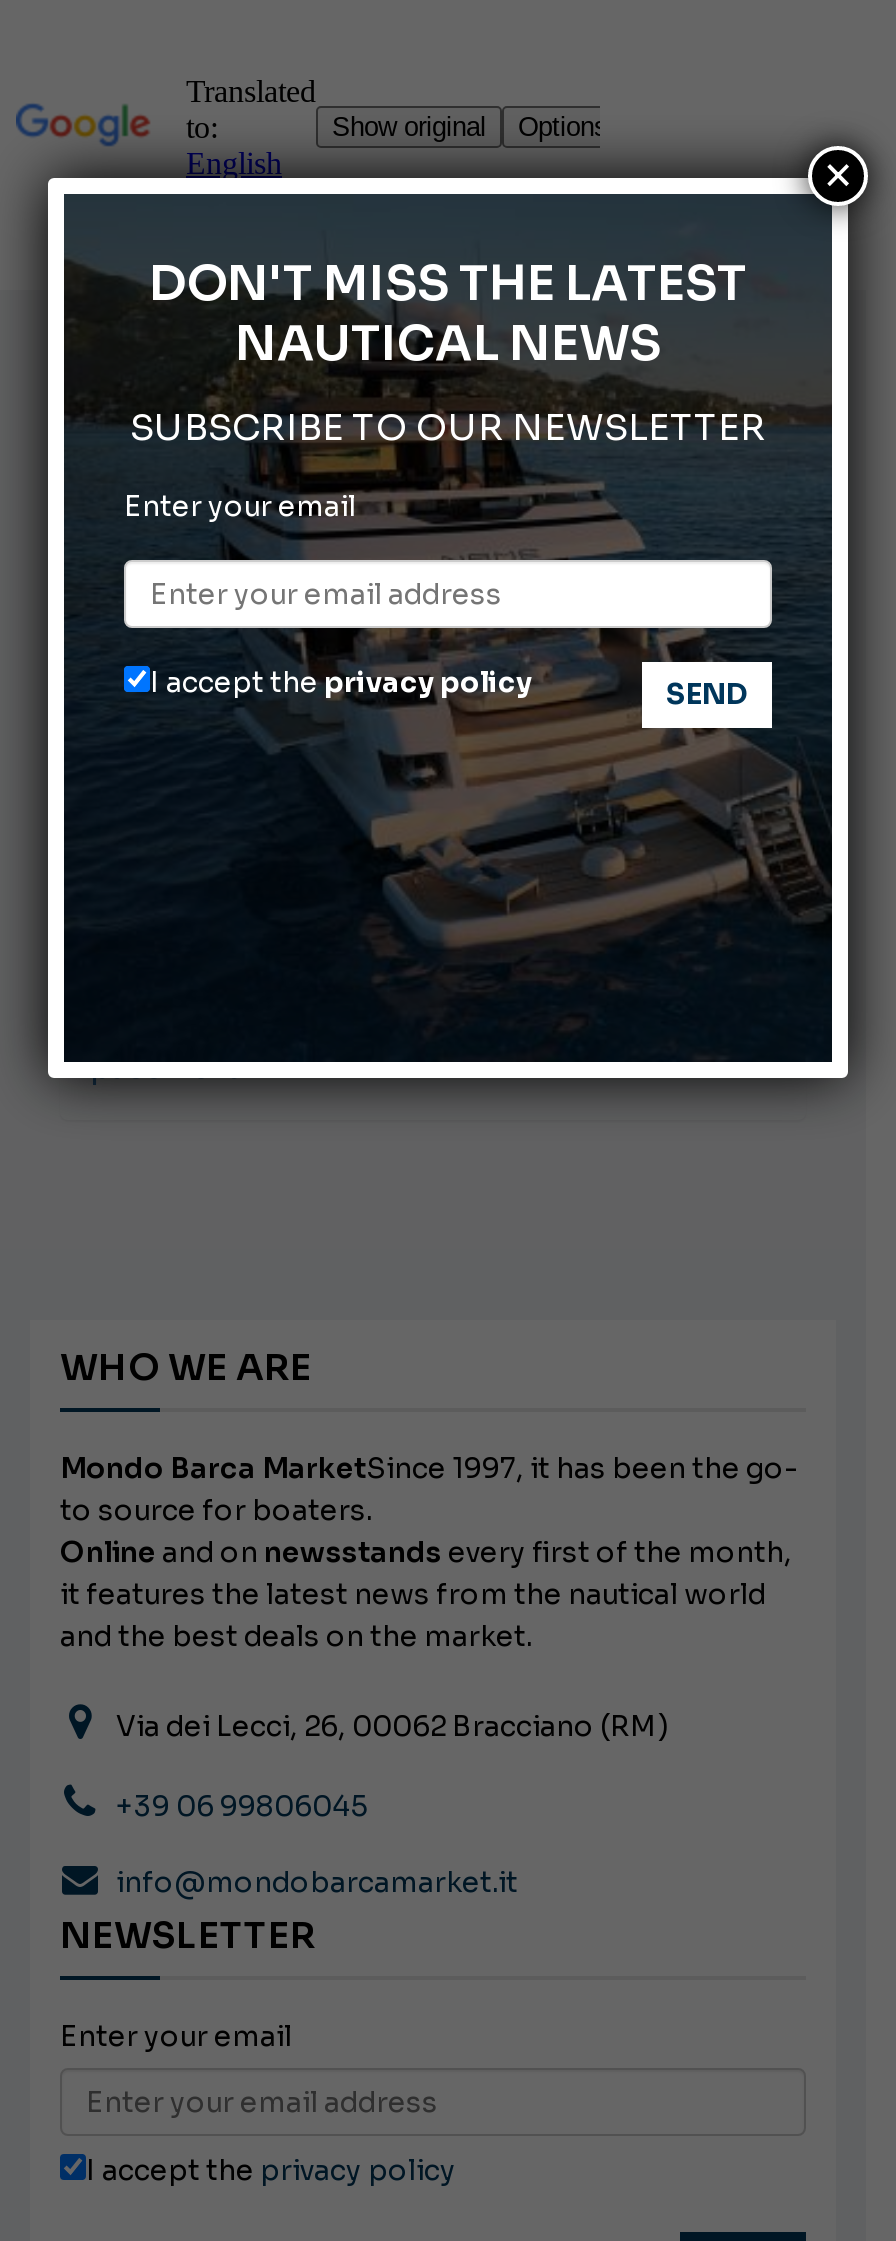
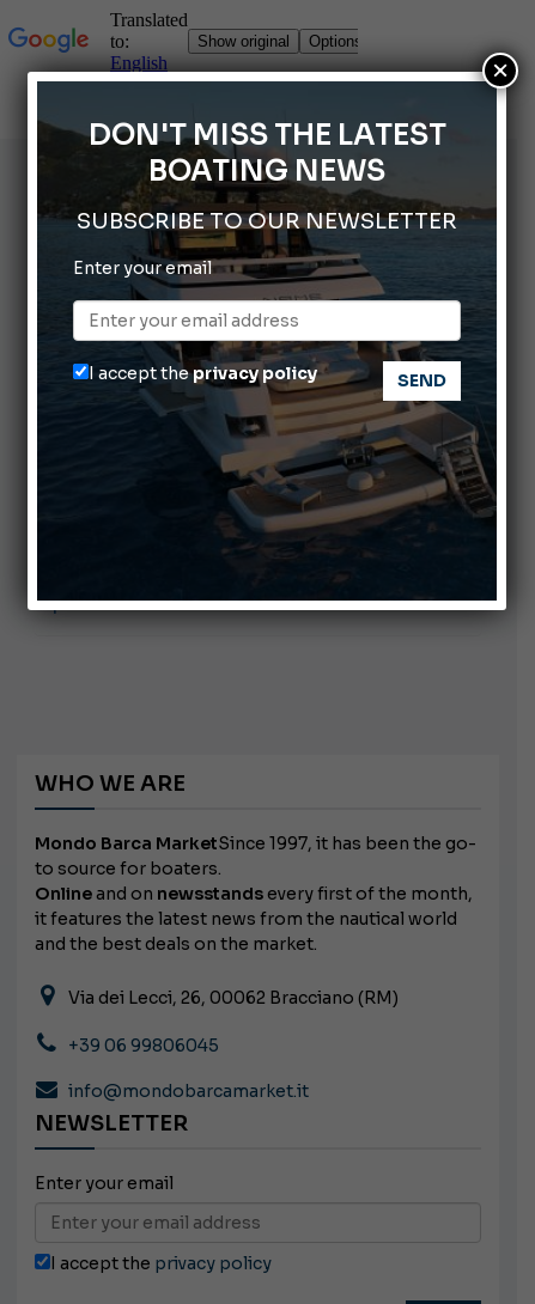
- NAUTICAL NEWS
+ BOATING NEWS
